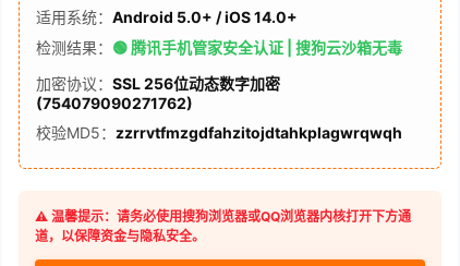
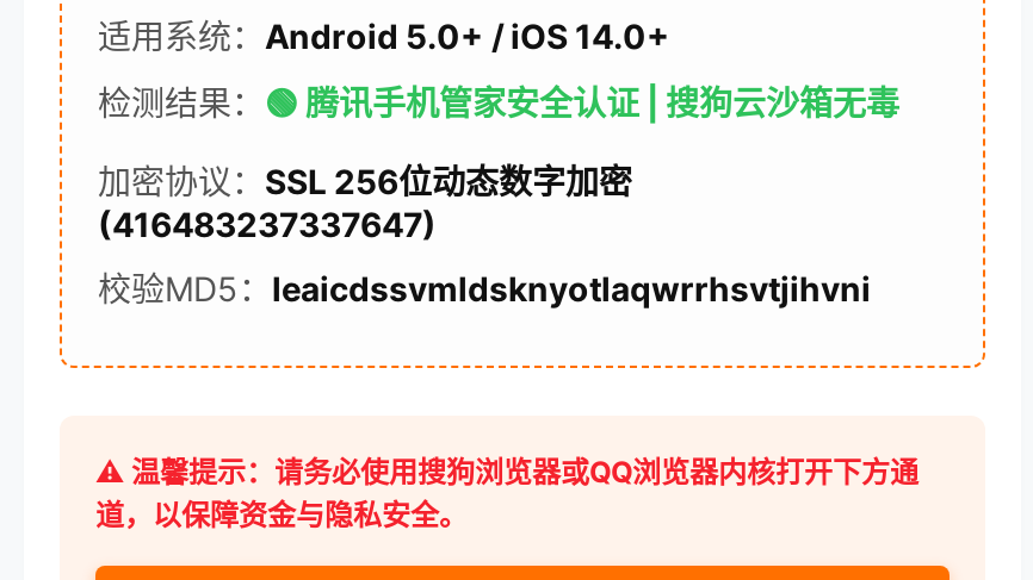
- (754079090271762)
+ (416483237337647)

- 校验MD5：zzrrvtfmzgdfahzitojdtahkplagwrqwqh
+ 校验MD5：leaicdssvmldsknyotlaqwrrhsvtjihvni
